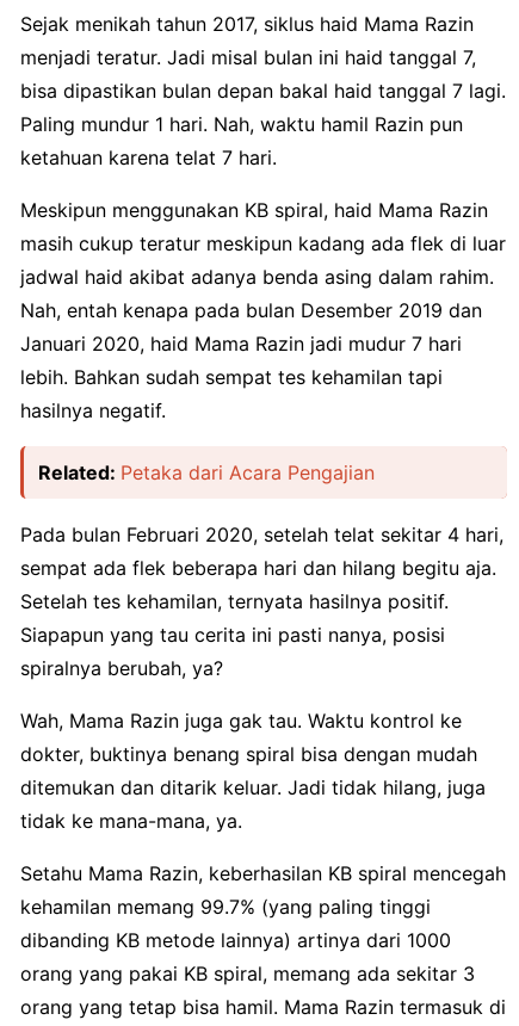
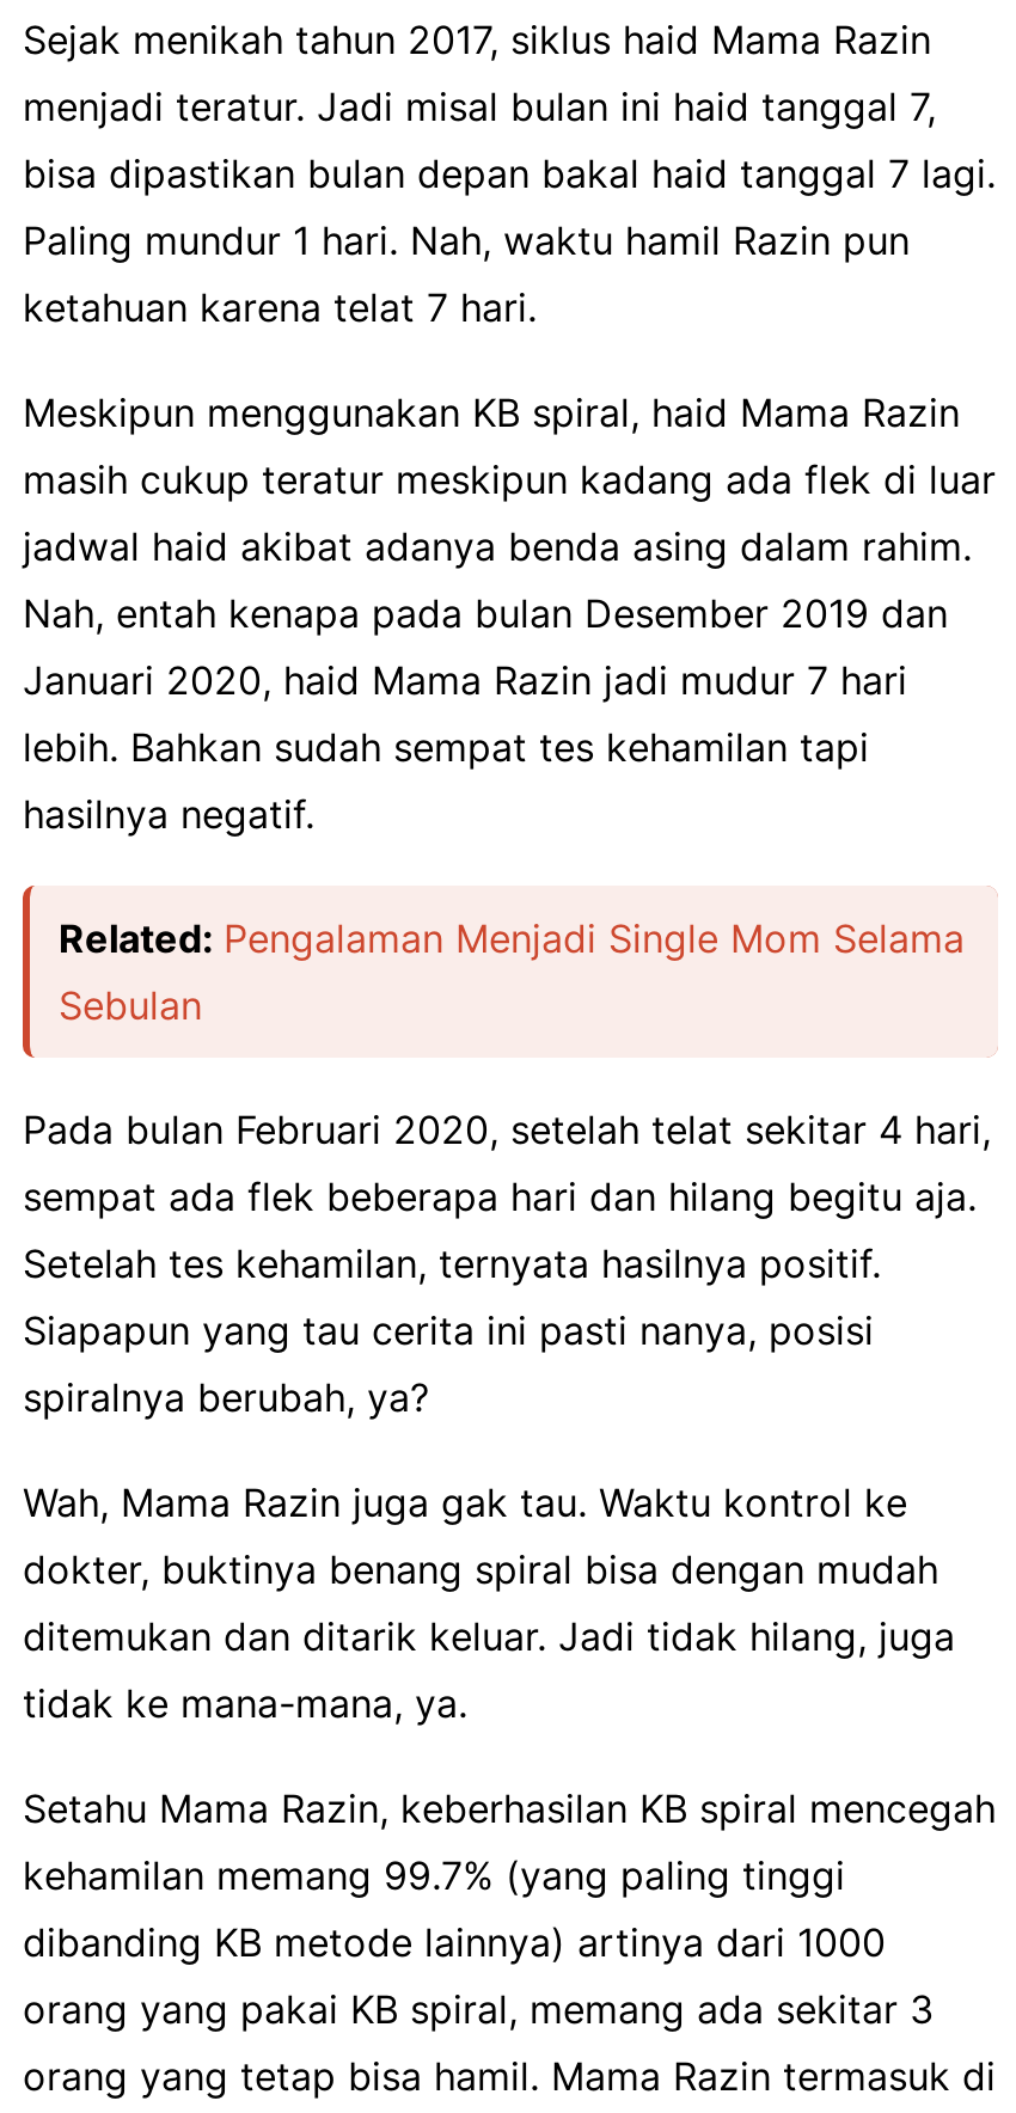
- Related: Petaka dari Acara Pengajian
+ Related: Pengalaman Menjadi Single Mom Selama
+ Sebulan
